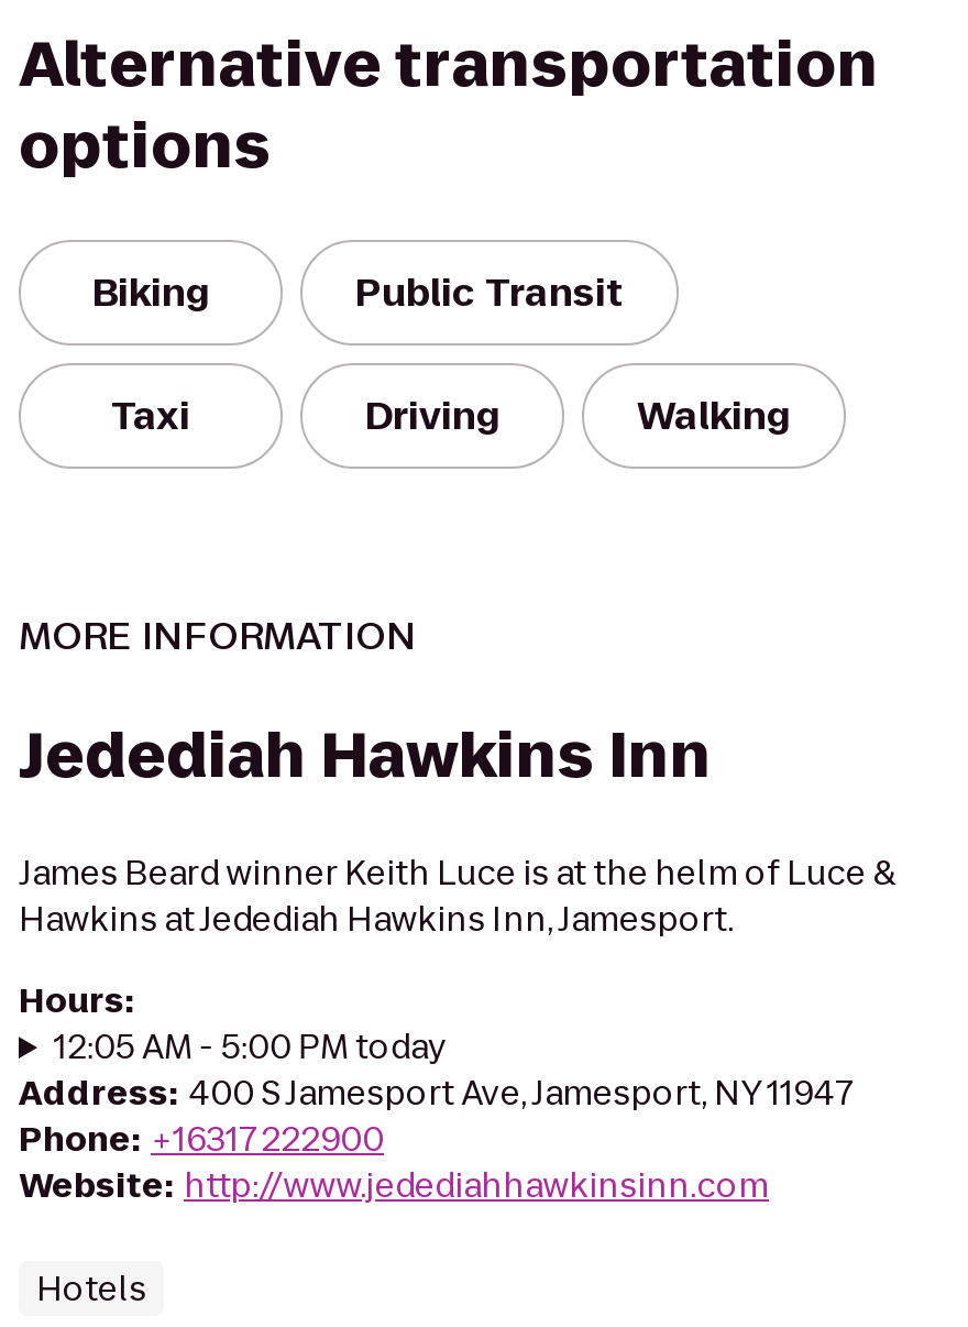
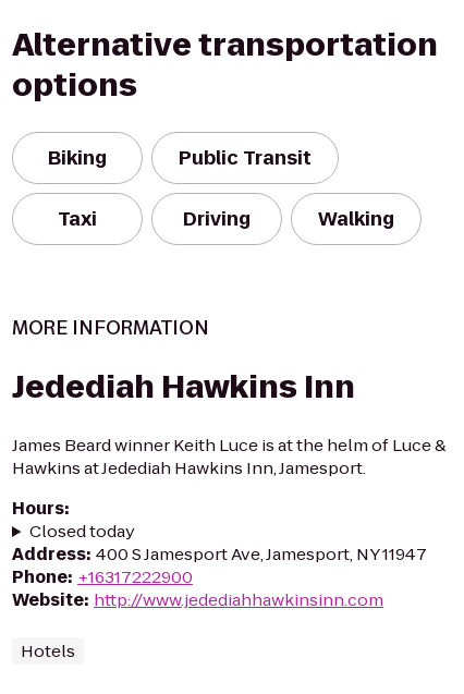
- 12:05 AM - 5:00 PM today
+ Closed today
